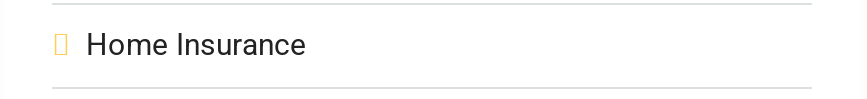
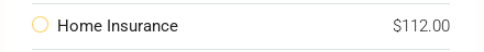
+ $112.00
